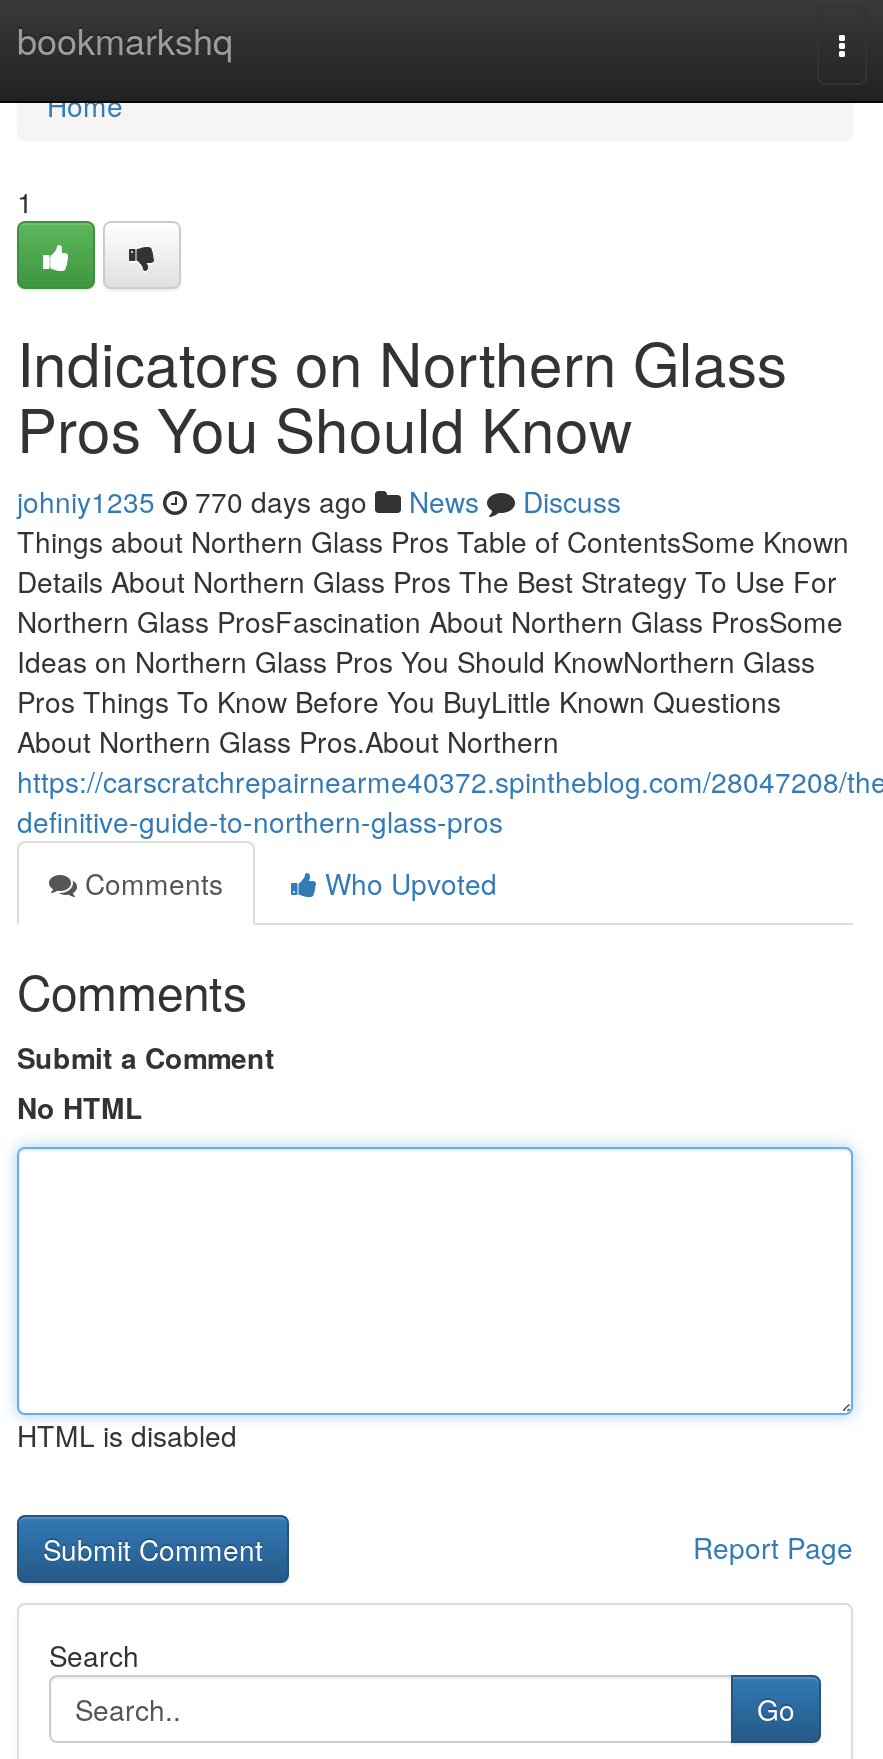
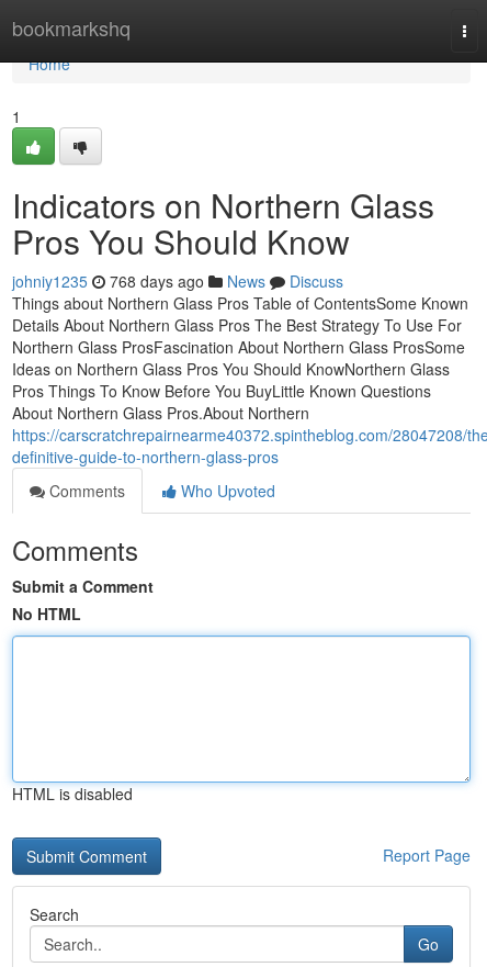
- johniy1235 770 days ago News Discuss
+ johniy1235 768 days ago News Discuss
